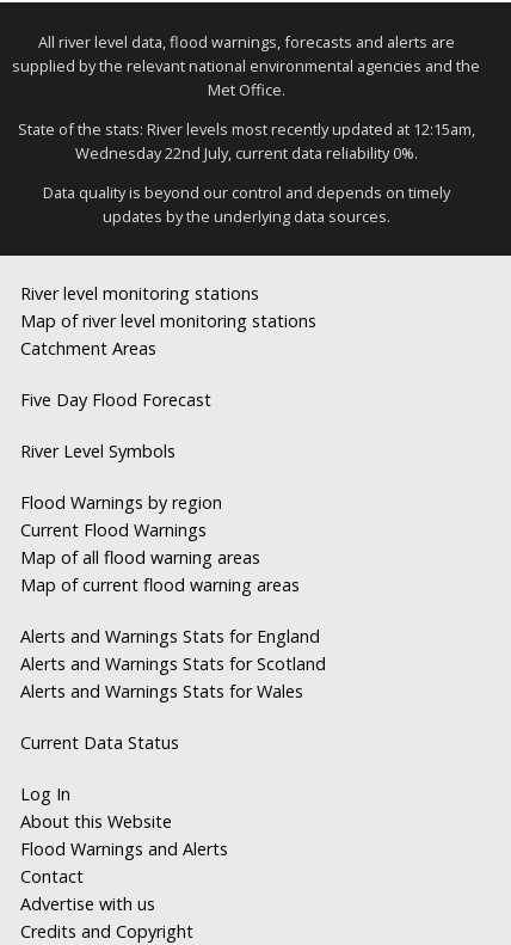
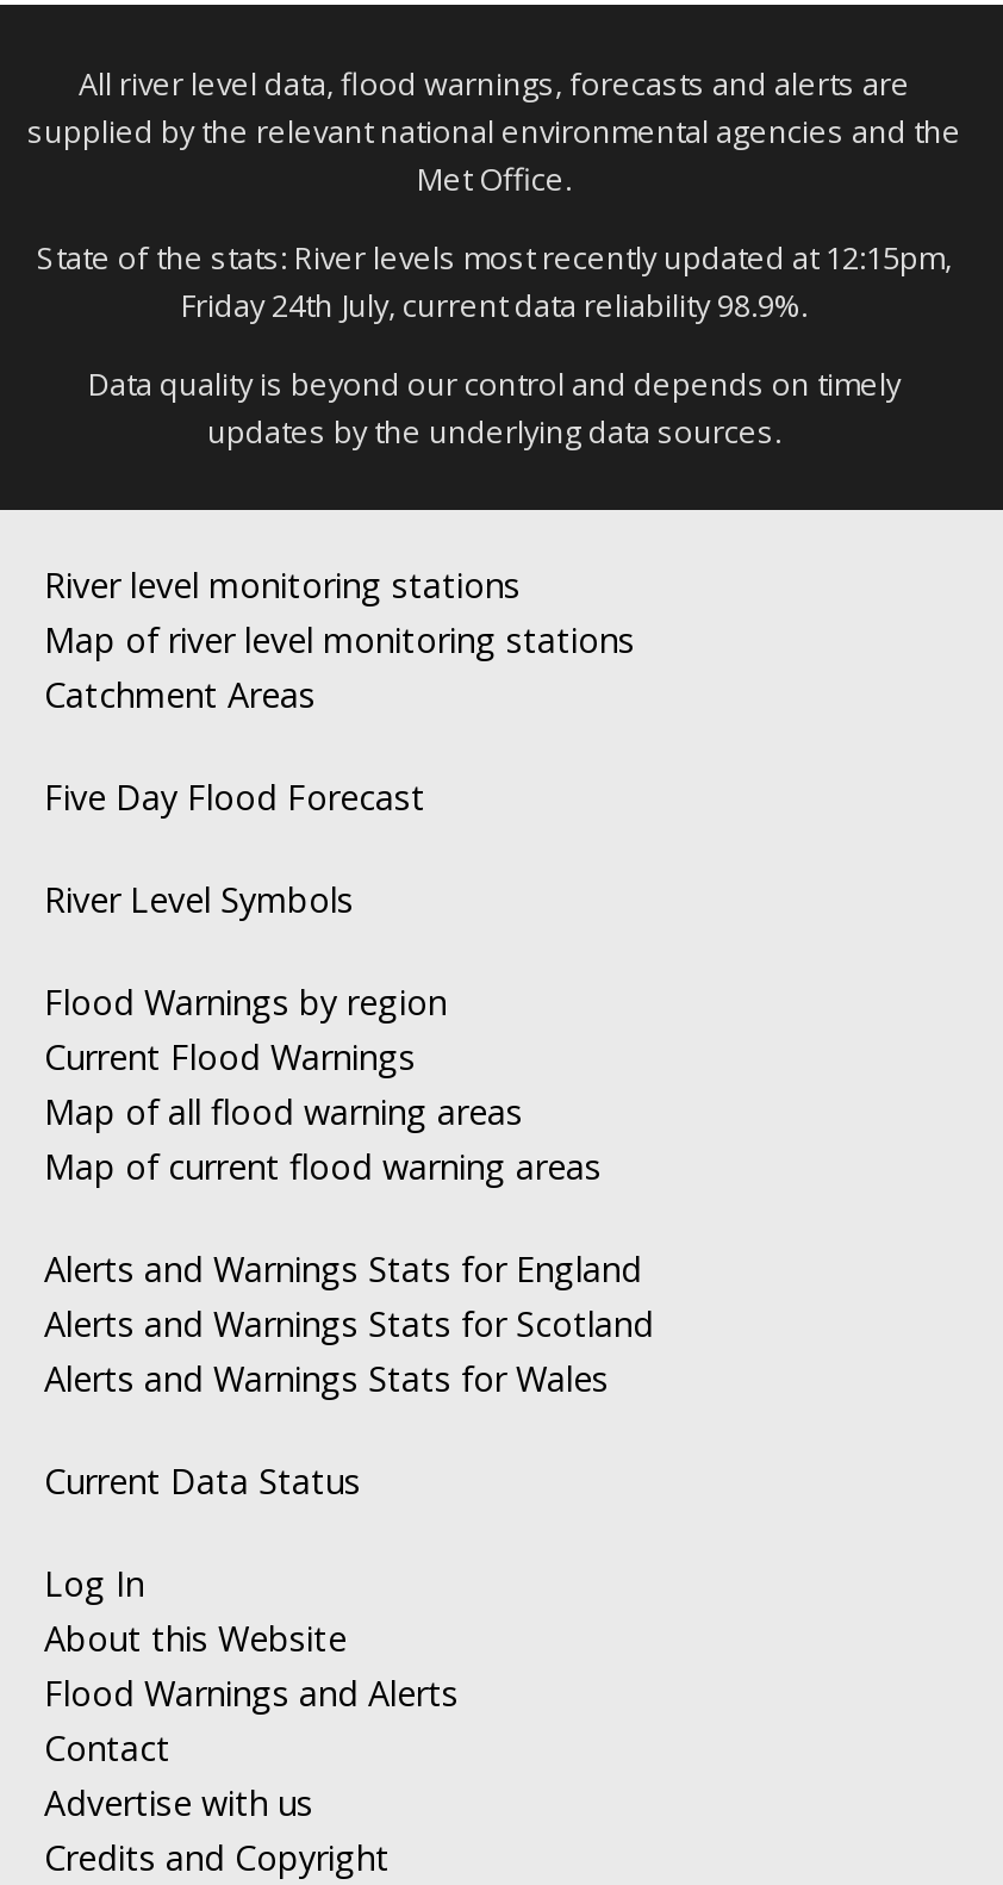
- State of the stats: River levels most recently updated at 12:15am,
+ State of the stats: River levels most recently updated at 12:15pm,

- Wednesday 22nd July, current data reliability 0%.
+ Friday 24th July, current data reliability 98.9%.
